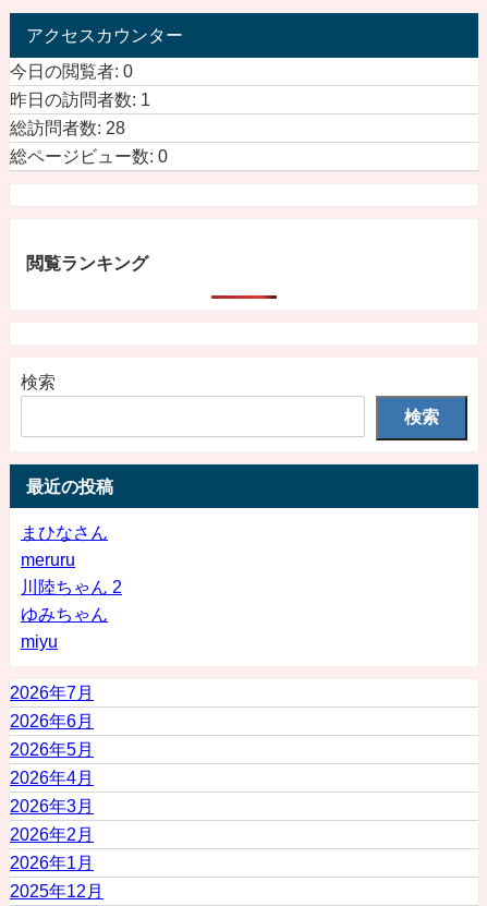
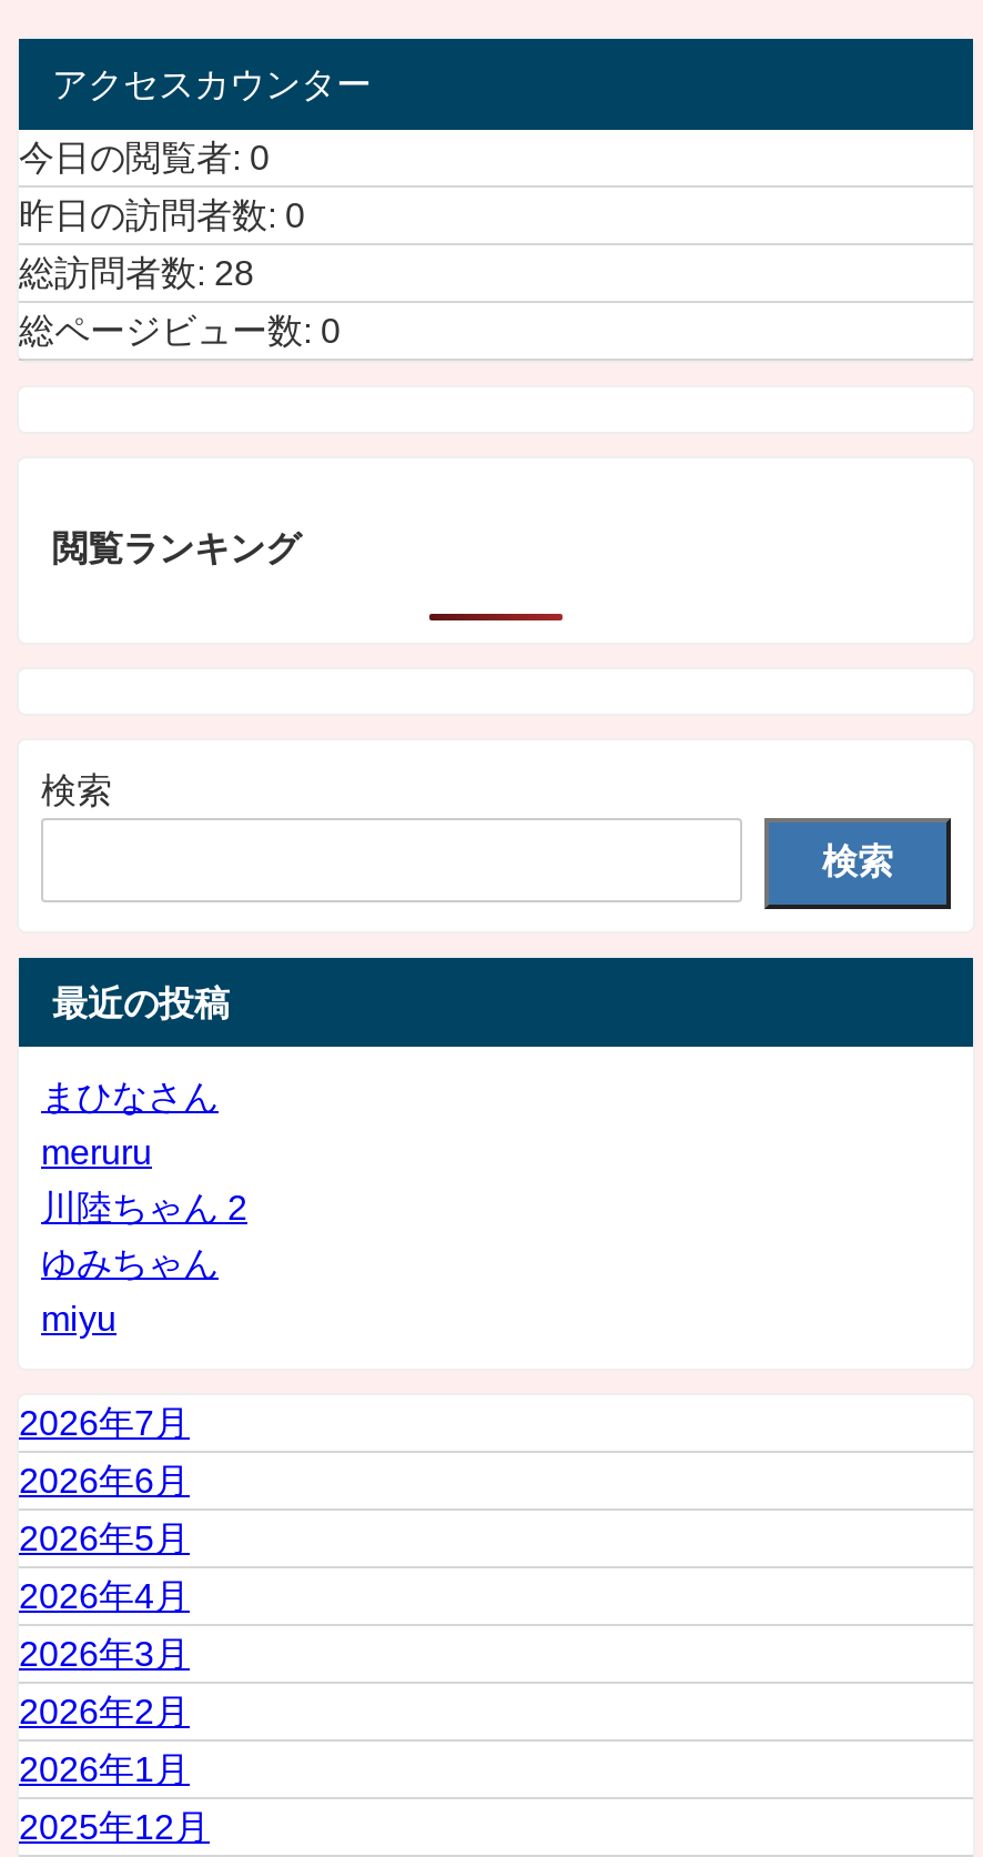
- 昨日の訪問者数: 1
+ 昨日の訪問者数: 0
